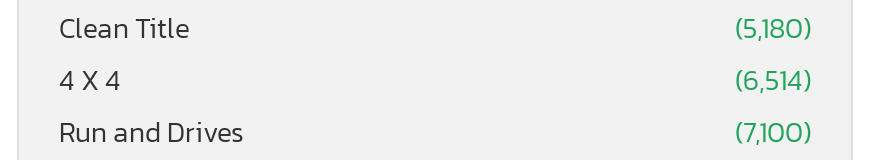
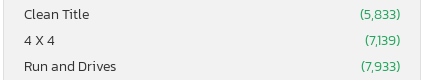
- (5,180)
+ (5,833)

- (6,514)
+ (7,139)

- (7,100)
+ (7,933)
